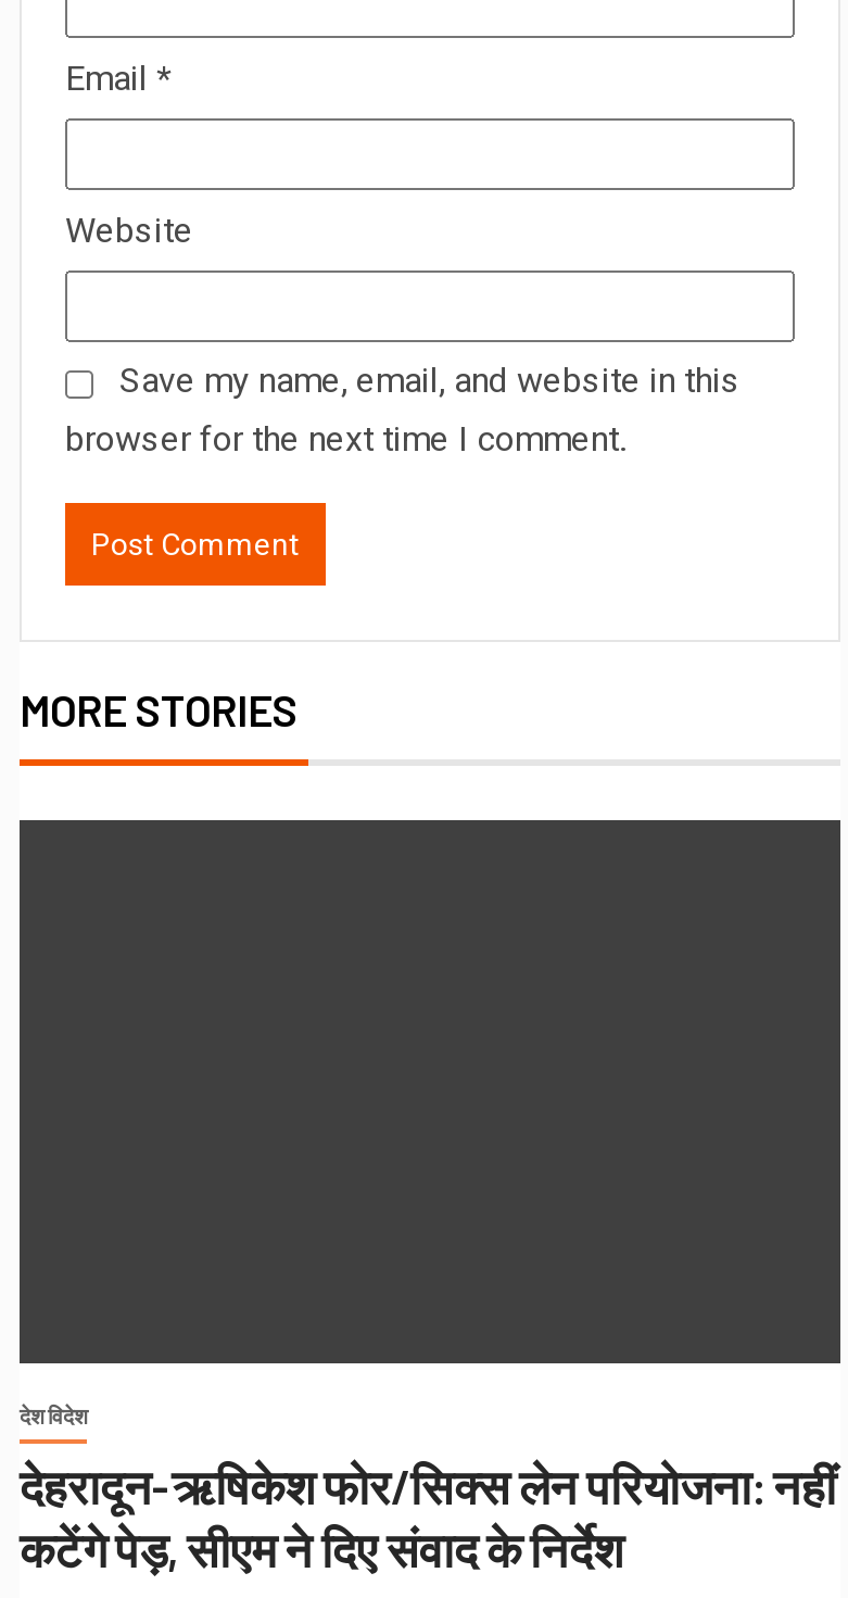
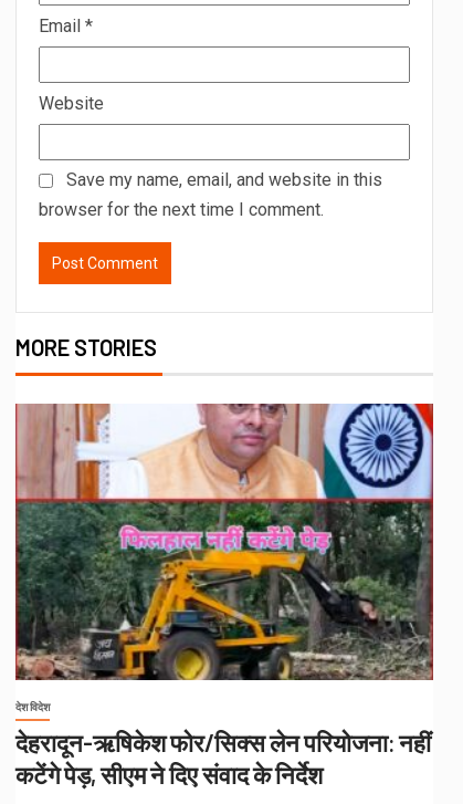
+ [image]
